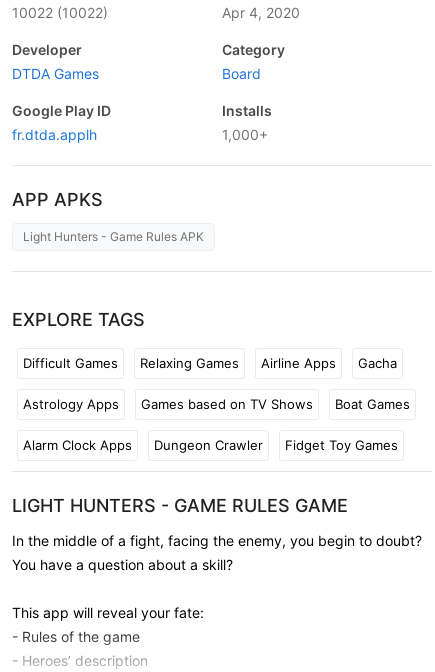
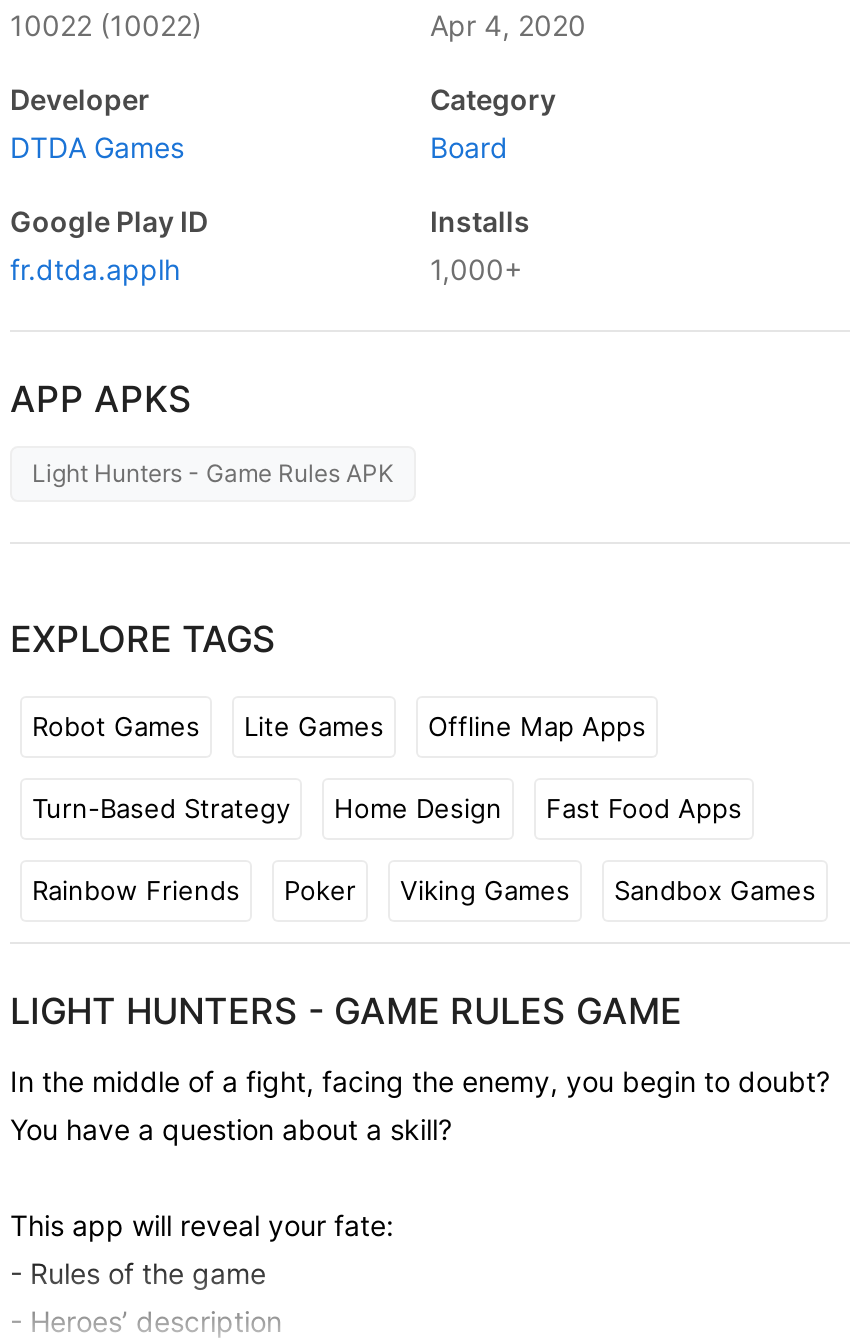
- Difficult Games
- Relaxing Games
- Airline Apps
- Gacha
+ Robot Games
+ Lite Games
+ Offline Map Apps

- Astrology Apps
- Games based on TV Shows
- Boat Games
+ Turn-Based Strategy
+ Home Design
+ Fast Food Apps

- Alarm Clock Apps
- Dungeon Crawler
- Fidget Toy Games
+ Rainbow Friends
+ Poker
+ Viking Games
+ Sandbox Games
